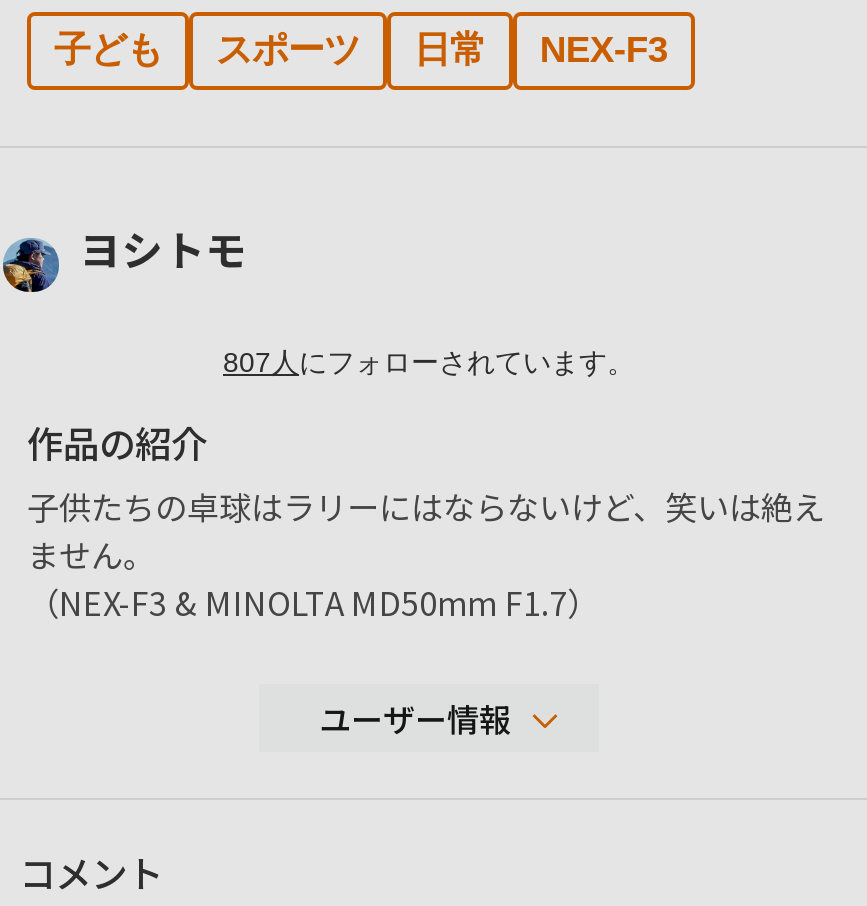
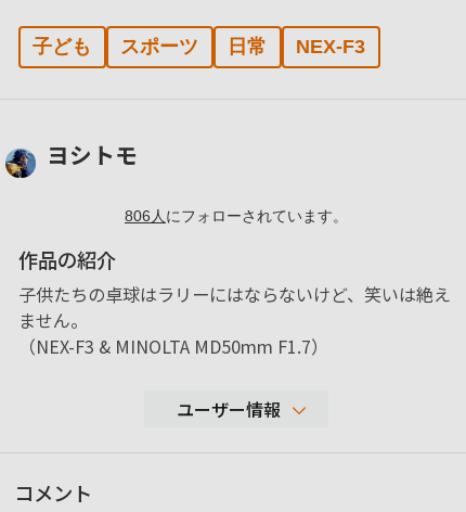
- 807人にフォローされています。
+ 806人にフォローされています。
